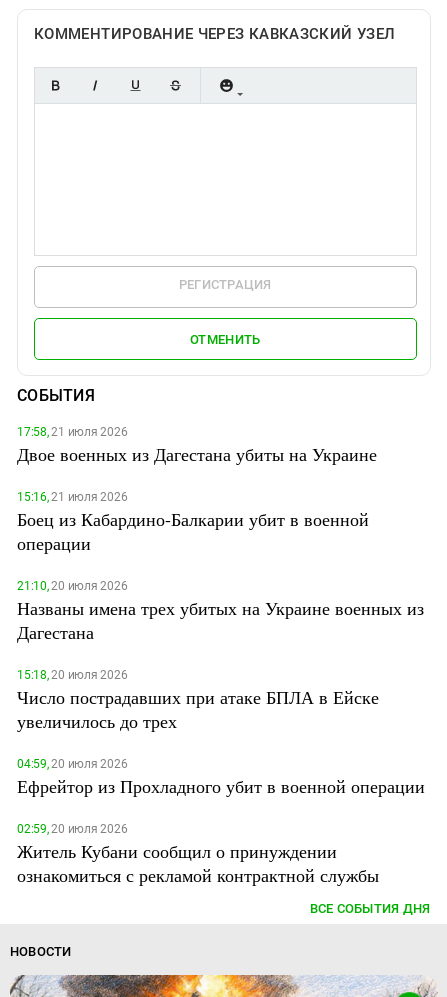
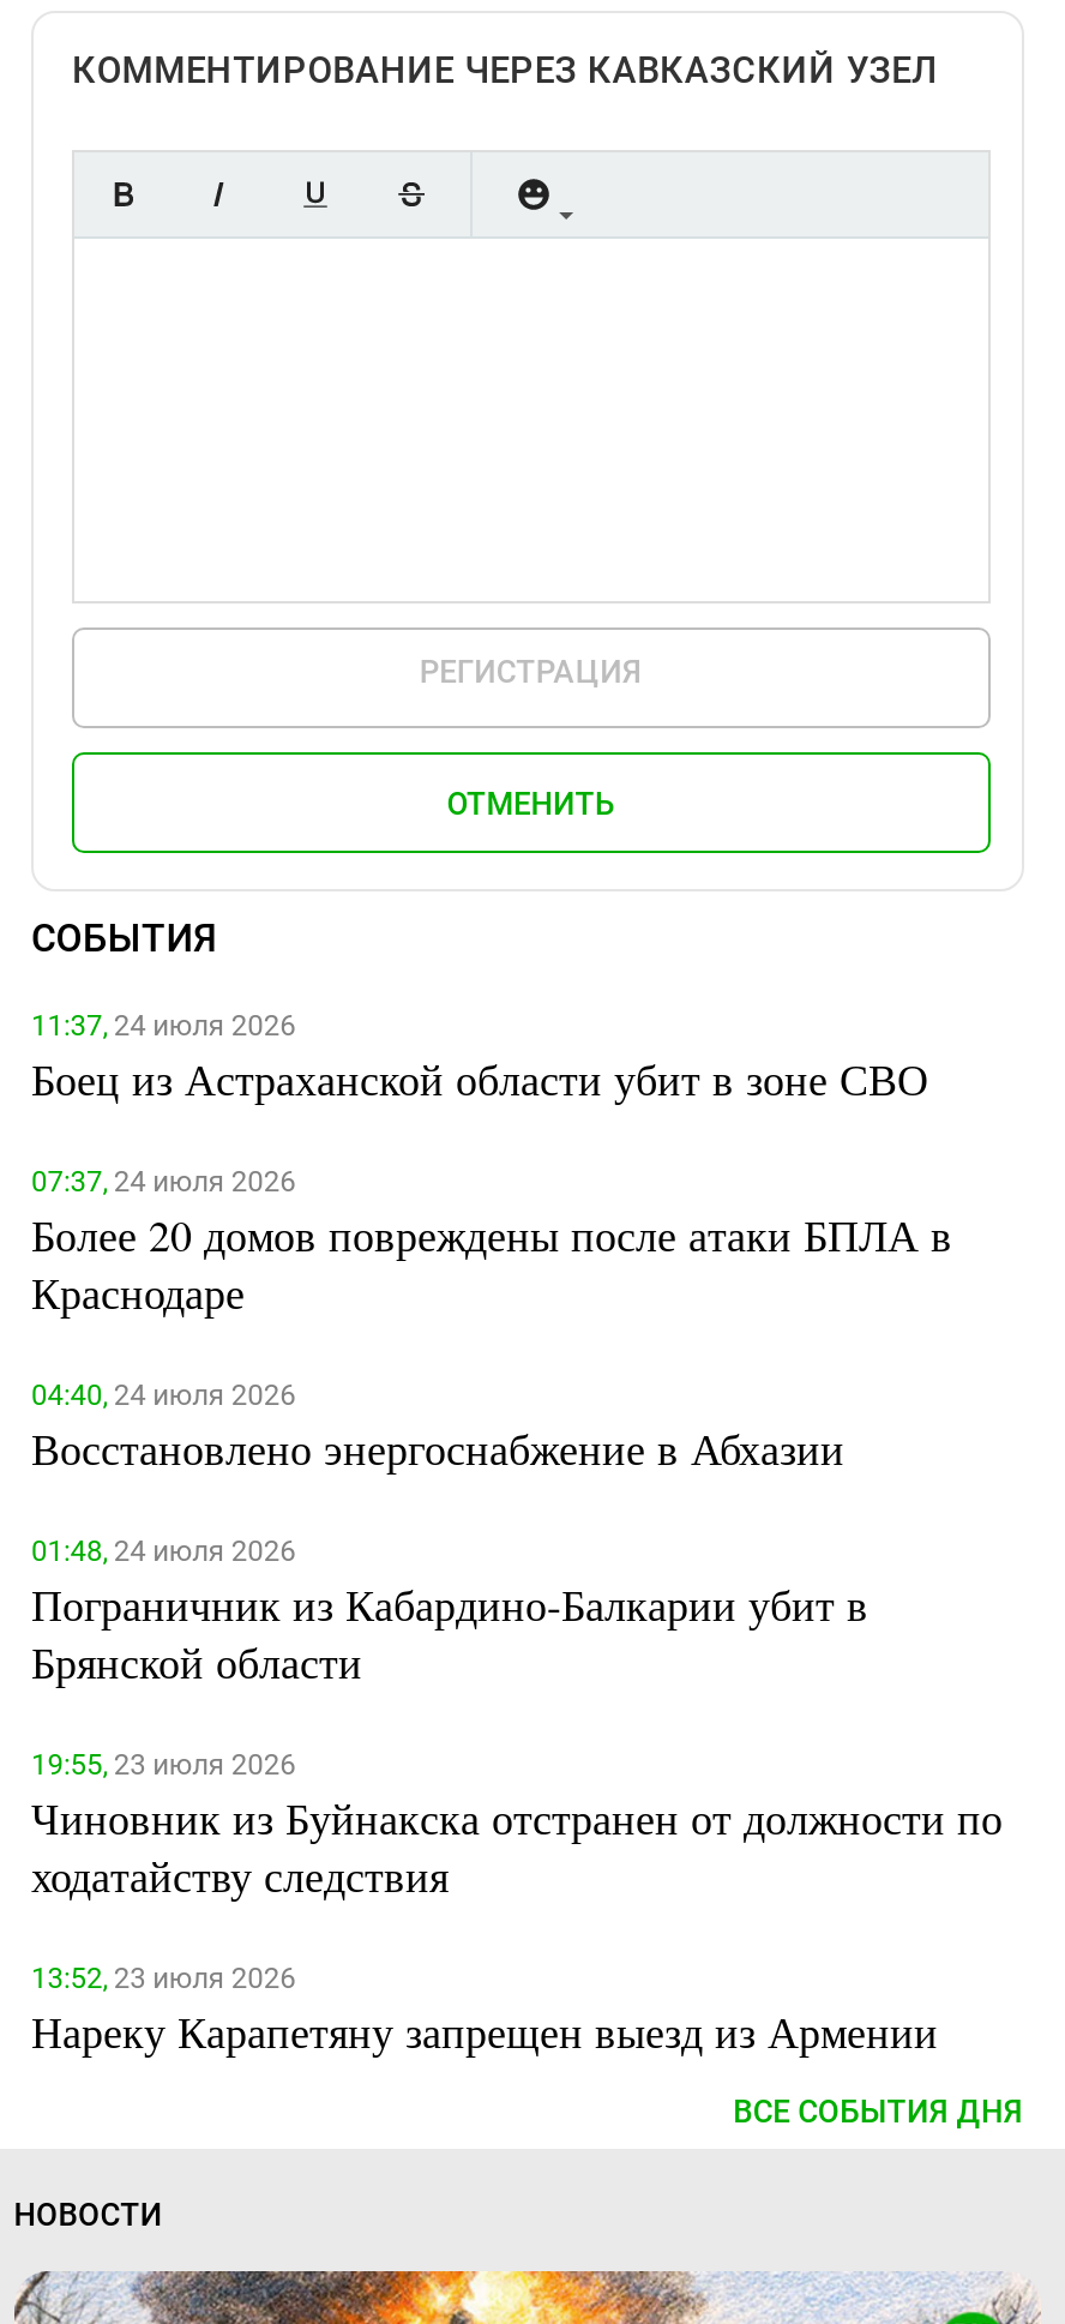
- 17:58, 21 июля 2026
- Двое военных из Дагестана убиты на Украине
+ 11:37, 24 июля 2026
+ Боец из Астраханской области убит в зоне СВО

- 15:16, 21 июля 2026
- Боец из Кабардино-Балкарии убит в военной
- операции
+ 07:37, 24 июля 2026
+ Более 20 домов повреждены после атаки БПЛА в
+ Краснодаре

- 21:10, 20 июля 2026
- Названы имена трех убитых на Украине военных из
- Дагестана
+ 04:40, 24 июля 2026
+ Восстановлено энергоснабжение в Абхазии

- 15:18, 20 июля 2026
- Число пострадавших при атаке БПЛА в Ейске
- увеличилось до трех
+ 01:48, 24 июля 2026
+ Пограничник из Кабардино-Балкарии убит в
+ Брянской области

- 04:59, 20 июля 2026
- Ефрейтор из Прохладного убит в военной операции
+ 19:55, 23 июля 2026
+ Чиновник из Буйнакска отстранен от должности по
+ ходатайству следствия

- 02:59, 20 июля 2026
- Житель Кубани сообщил о принуждении
- ознакомиться с рекламой контрактной службы
+ 13:52, 23 июля 2026
+ Нареку Карапетяну запрещен выезд из Армении
